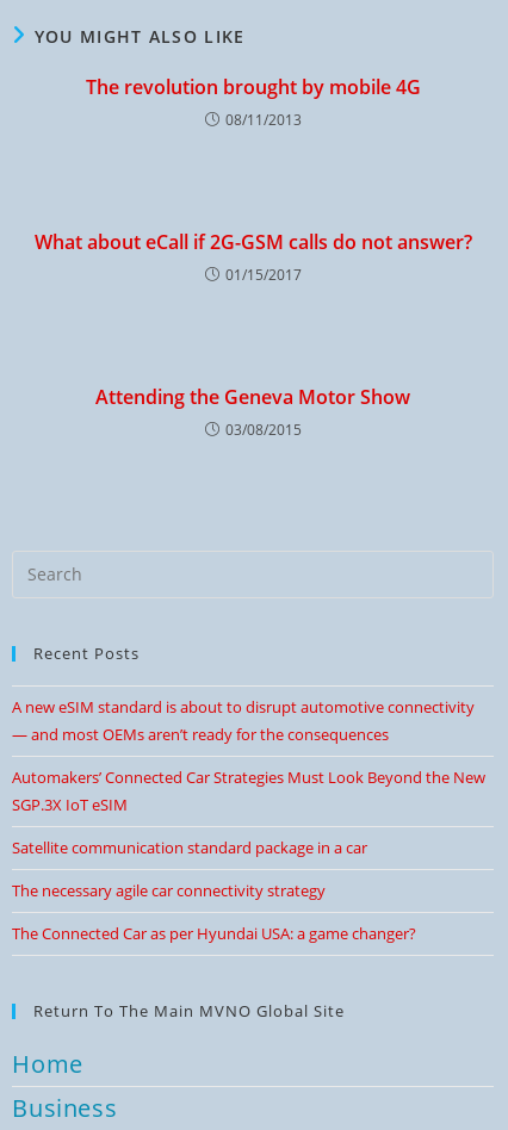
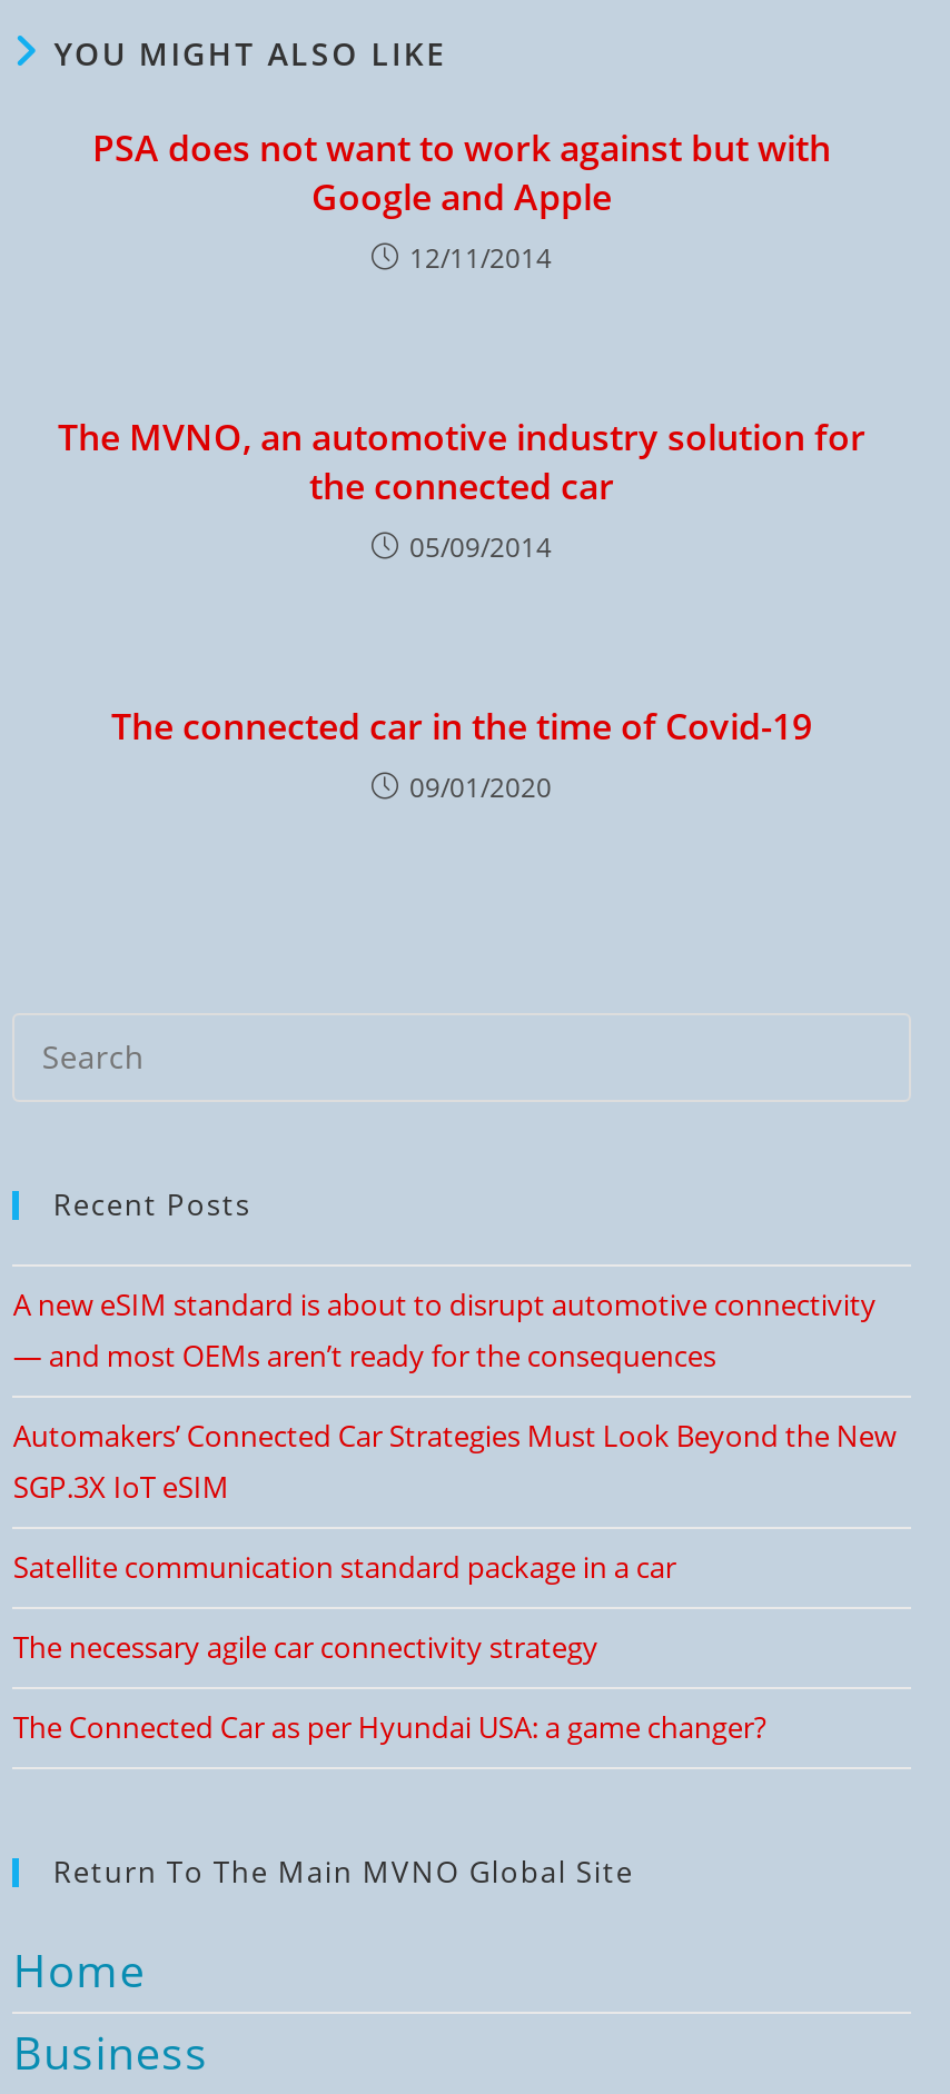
- The revolution brought by mobile 4G
- 08/11/2013
+ PSA does not want to work against but with
+ Google and Apple
+ 12/11/2014

- What about eCall if 2G-GSM calls do not answer?
- 01/15/2017
+ The MVNO, an automotive industry solution for
+ the connected car
+ 05/09/2014

- Attending the Geneva Motor Show
- 03/08/2015
+ The connected car in the time of Covid-19
+ 09/01/2020
